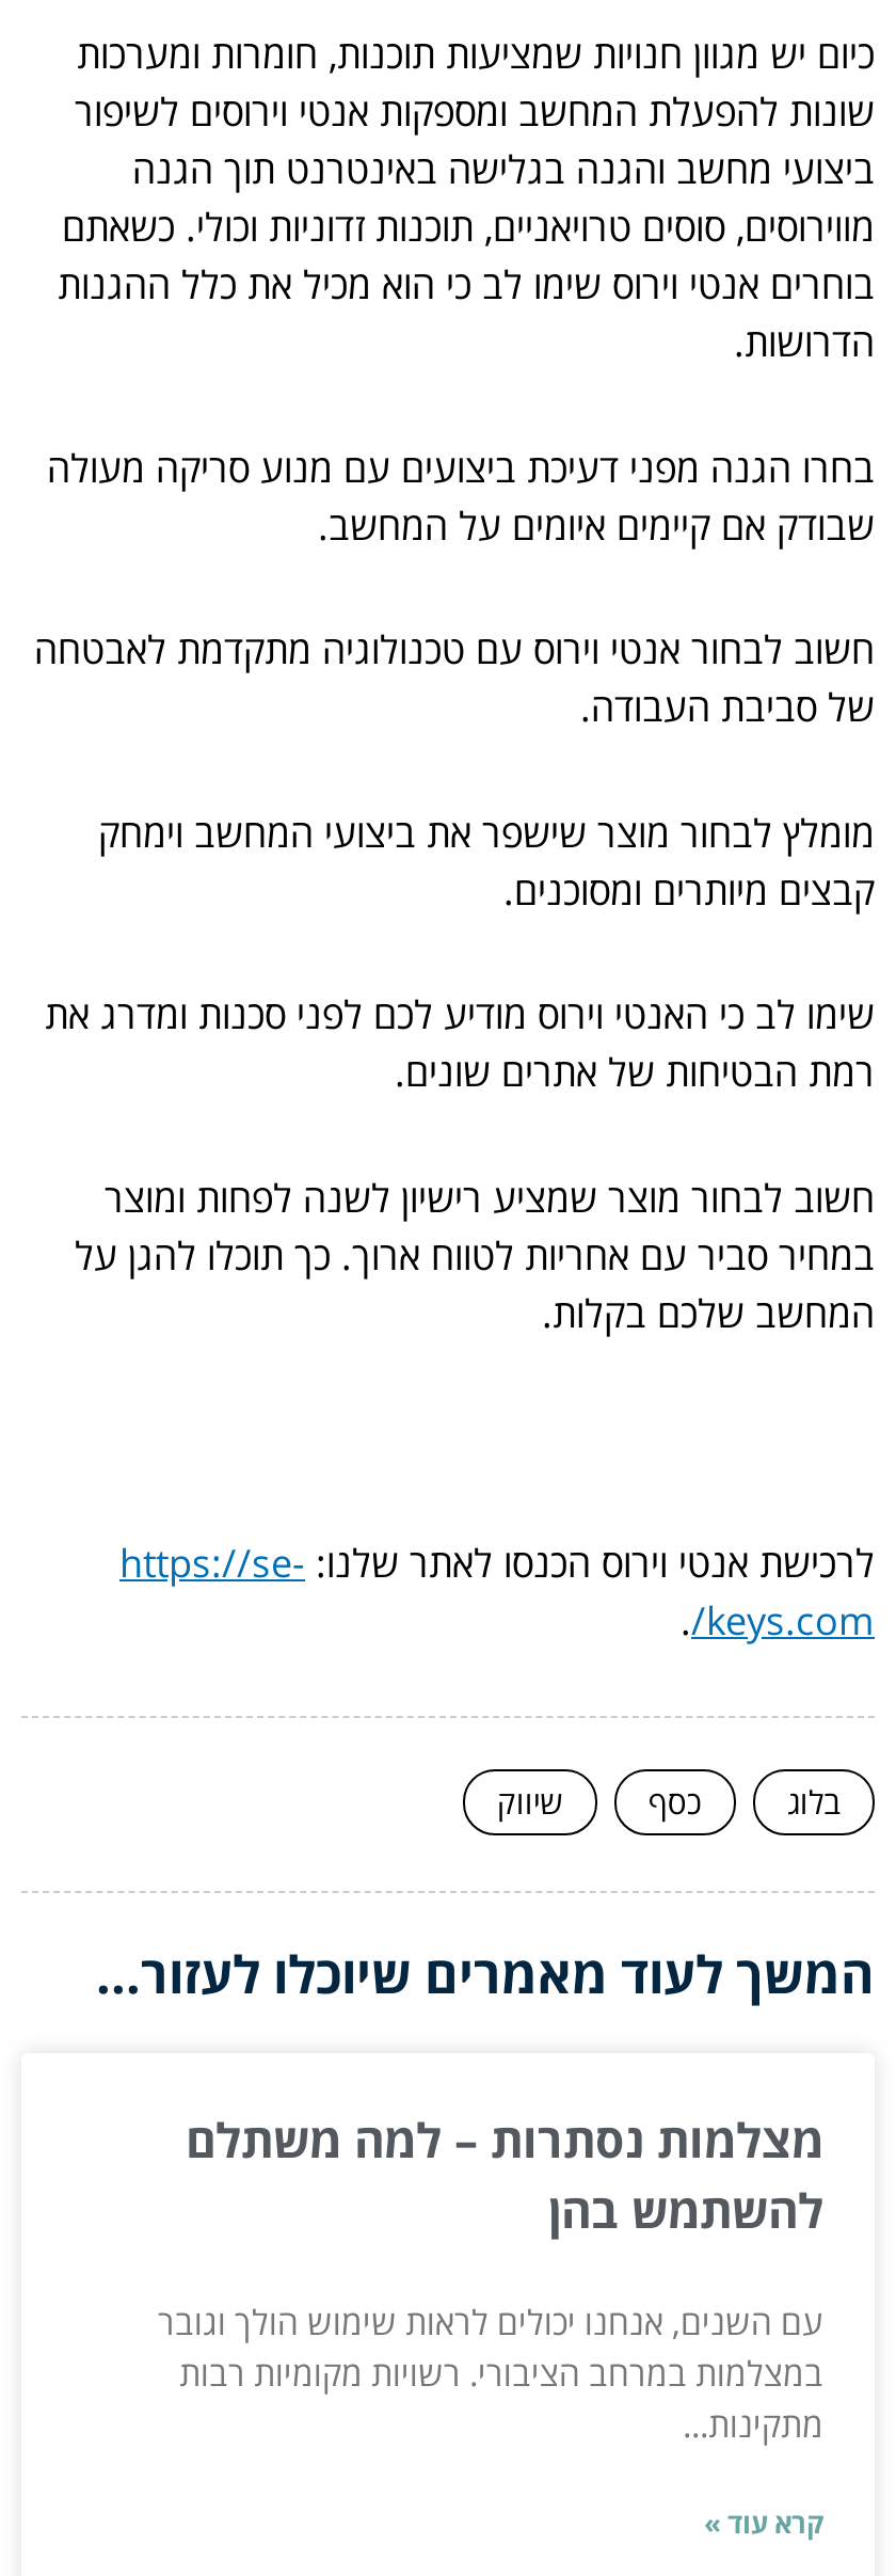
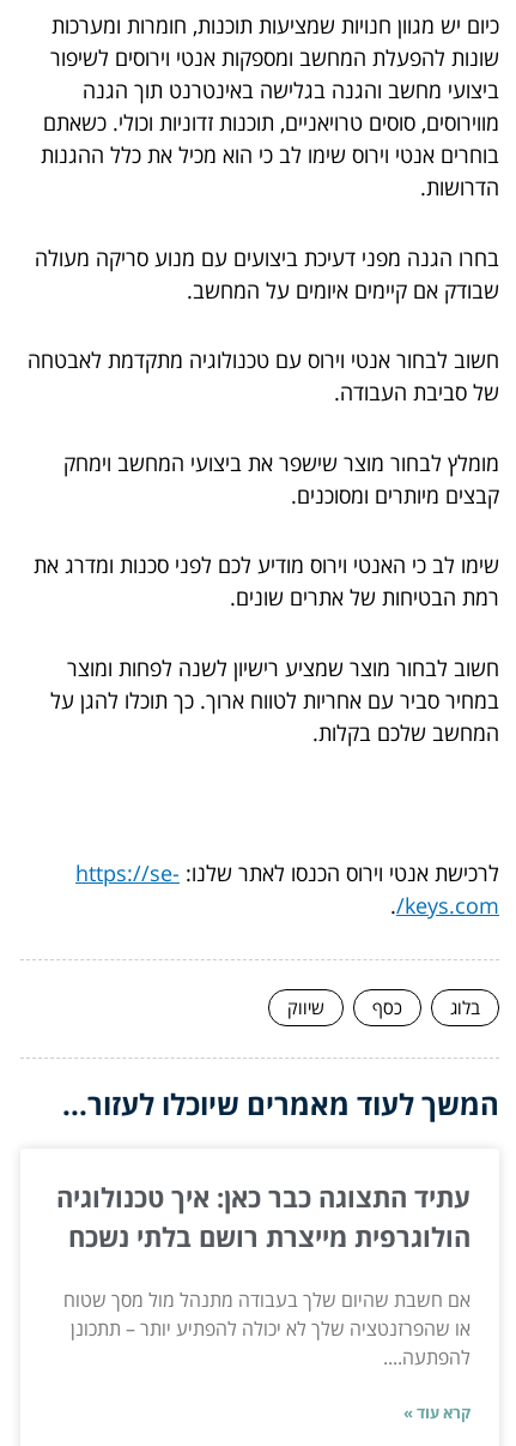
- מצלמות נסתרות – למה משתלם
- להשתמש בהן
+ עתיד התצוגה כבר כאן: איך טכנולוגיה
+ הולוגרפית מייצרת רושם בלתי נשכח

- עם השנים, אנחנו יכולים לראות שימוש הולך וגובר
- במצלמות במרחב הציבורי. רשויות מקומיות רבות
- מתקינות...
+ אם חשבת שהיום שלך בעבודה מתנהל מול מסך שטוח
+ או שהפרזנטציה שלך לא יכולה להפתיע יותר – תתכונן
+ להפתעה....
